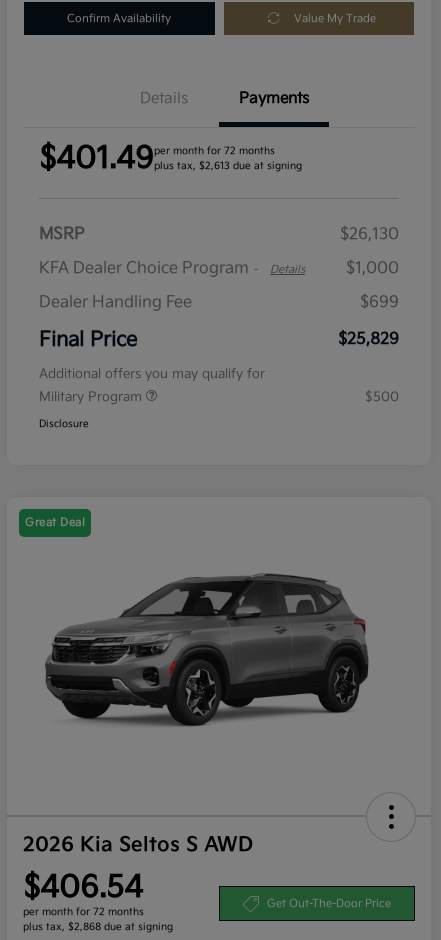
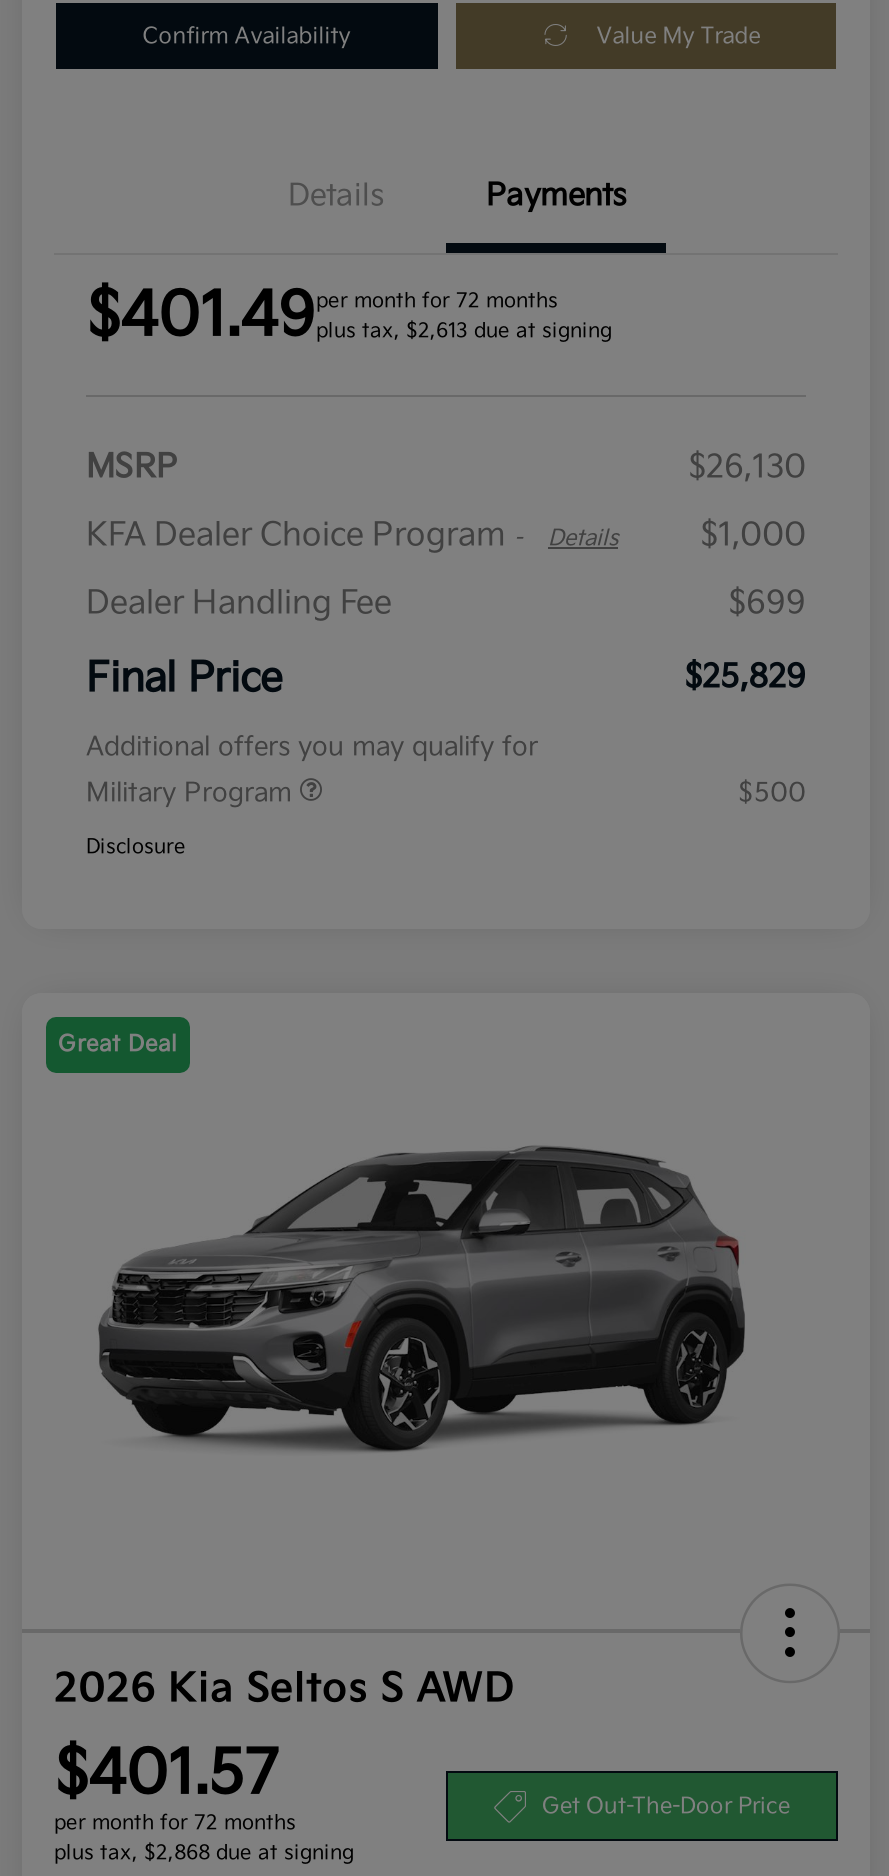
- $406.54
+ $401.57
